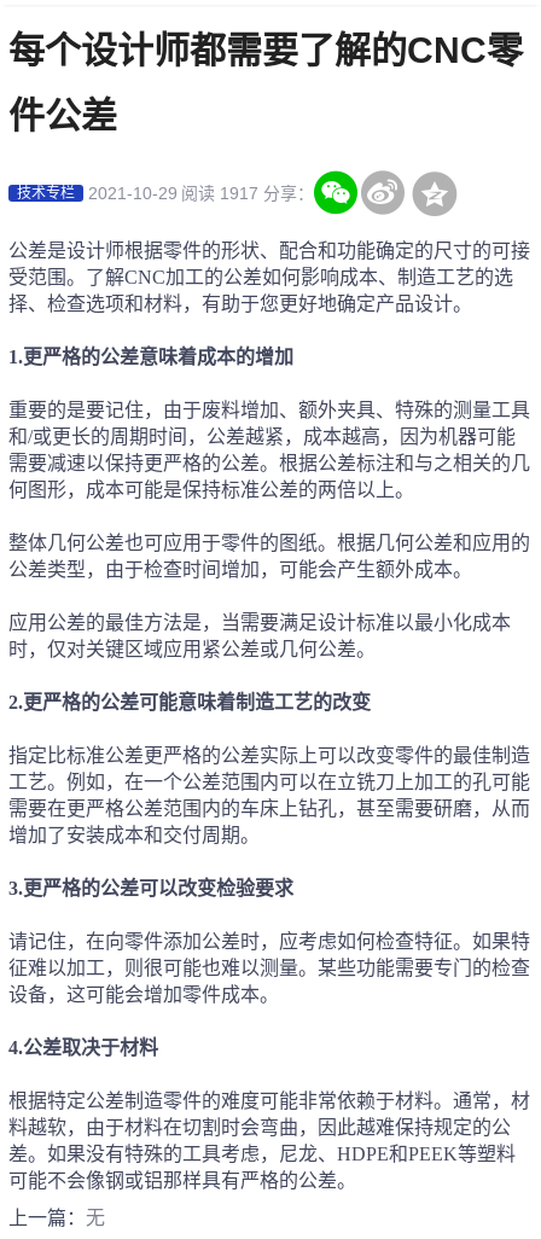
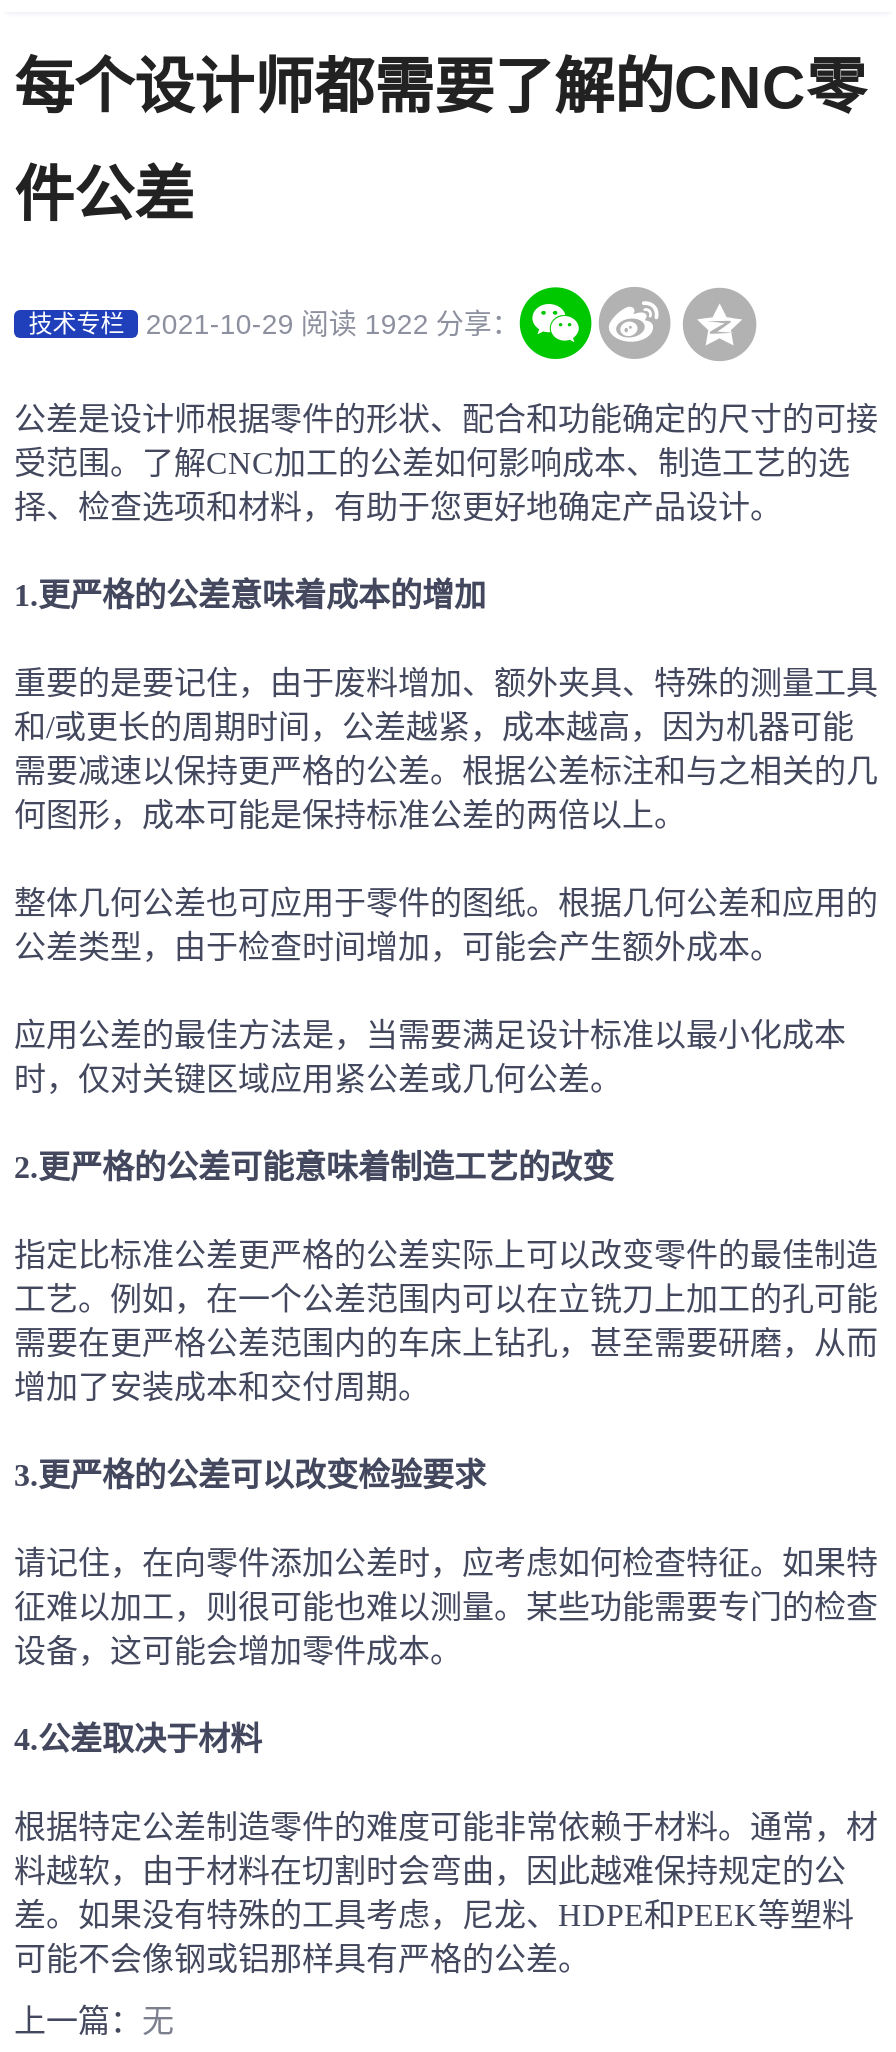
- 技术专栏 2021-10-29 阅读 1917 分享：
+ 技术专栏 2021-10-29 阅读 1922 分享：
